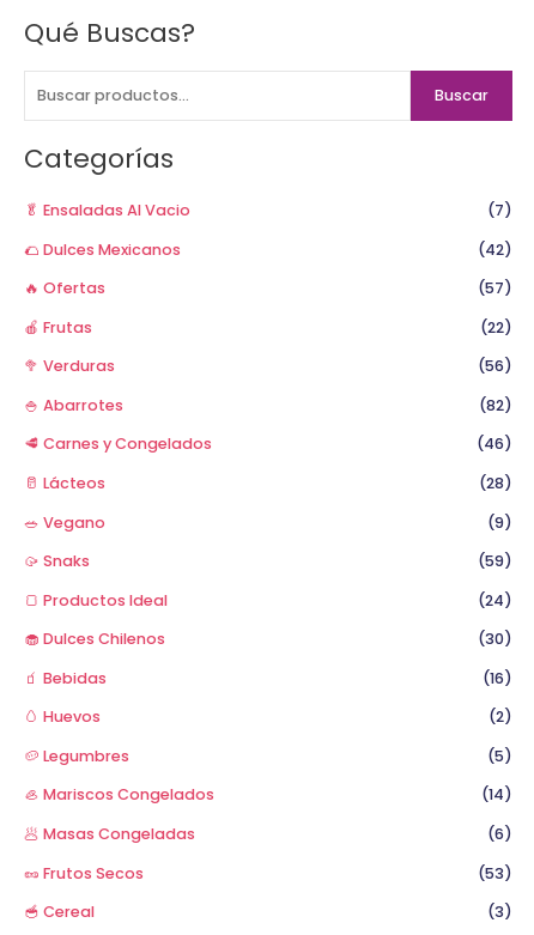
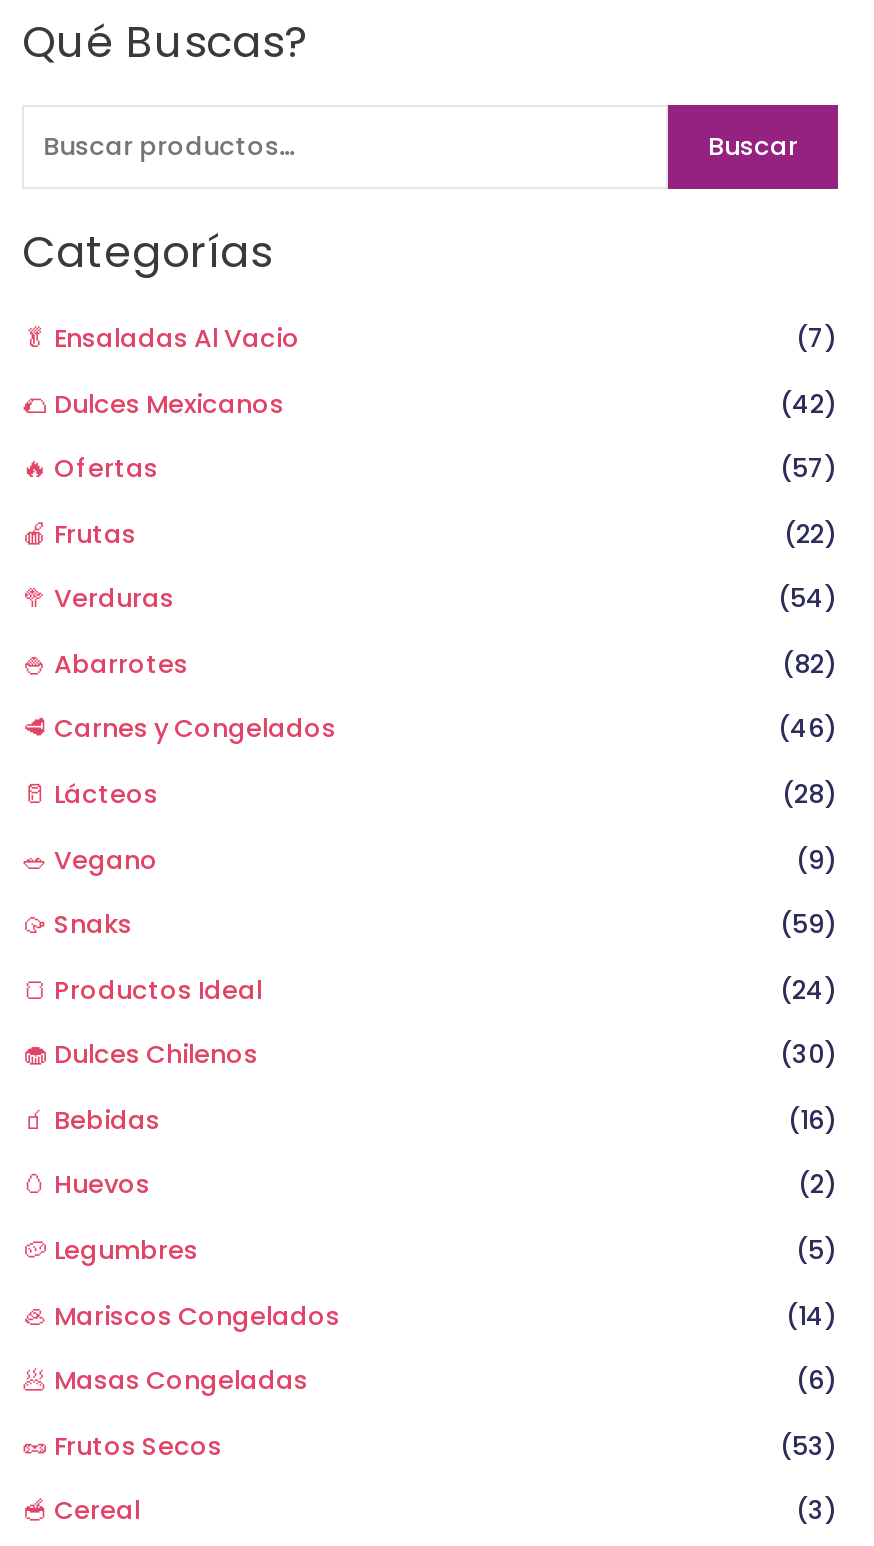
- (56)
+ (54)
